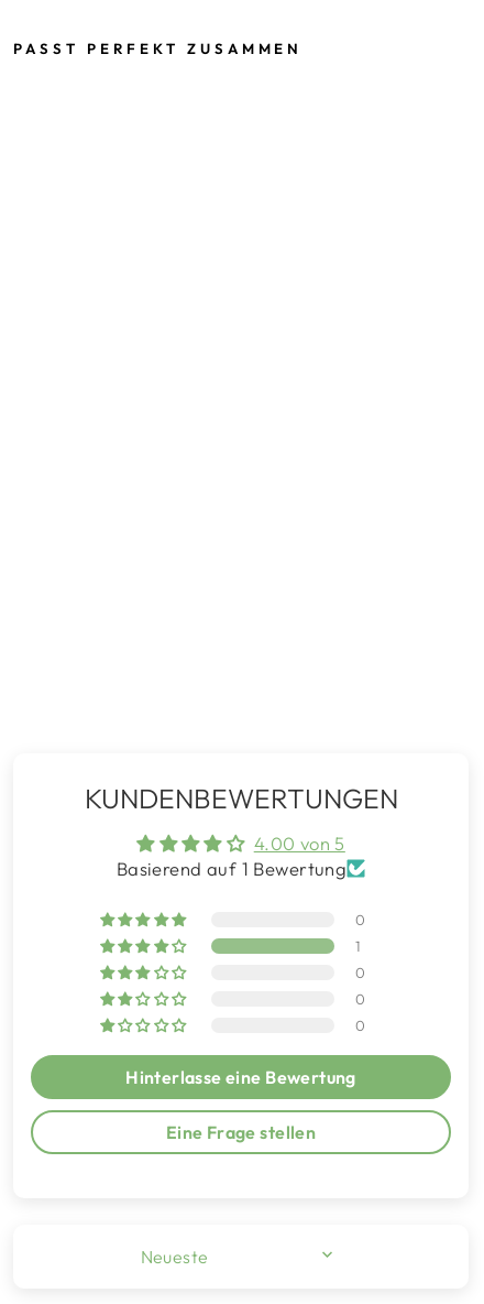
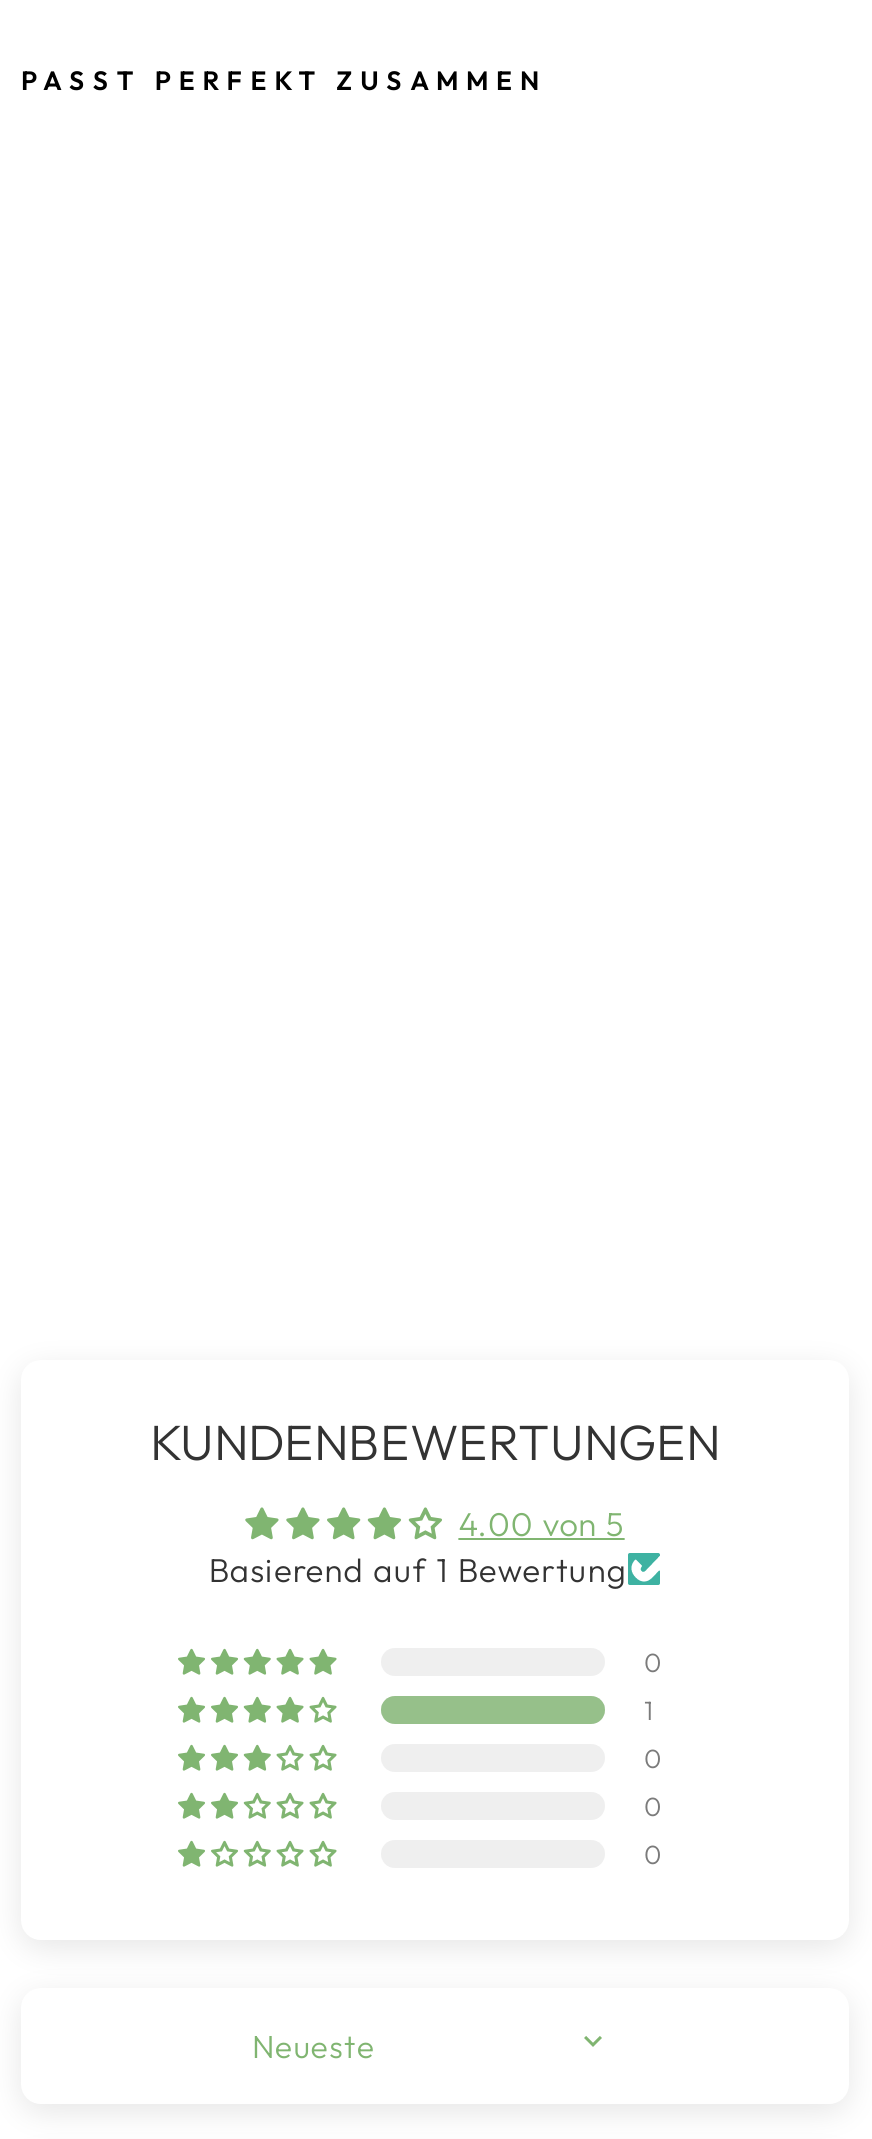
- Hinterlasse eine Bewertung
- Eine Frage stellen
